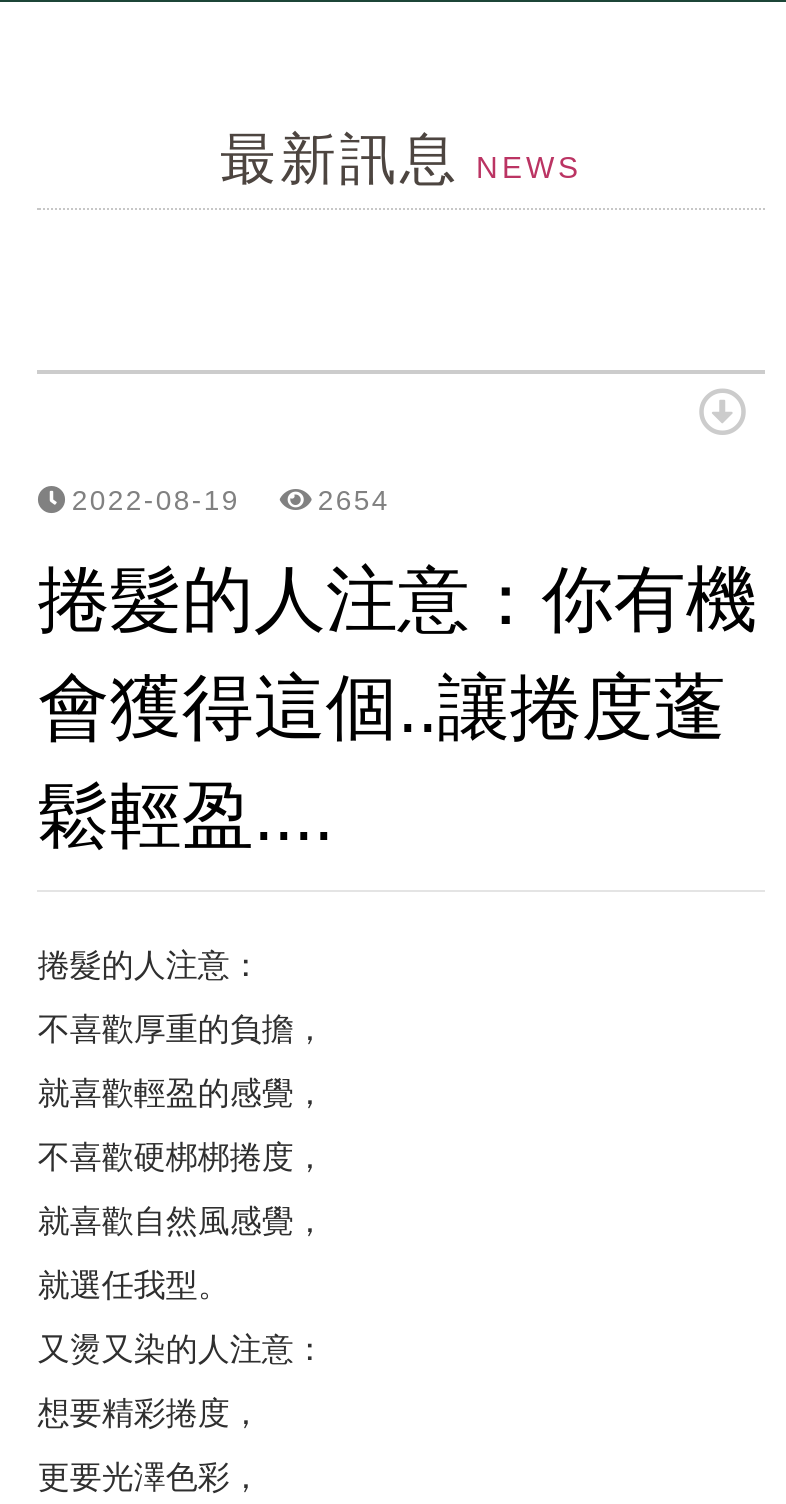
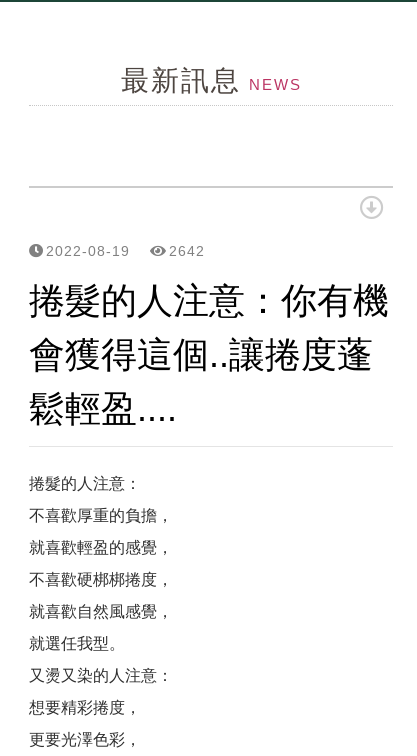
- 2022-08-19 2654
+ 2022-08-19 2642
